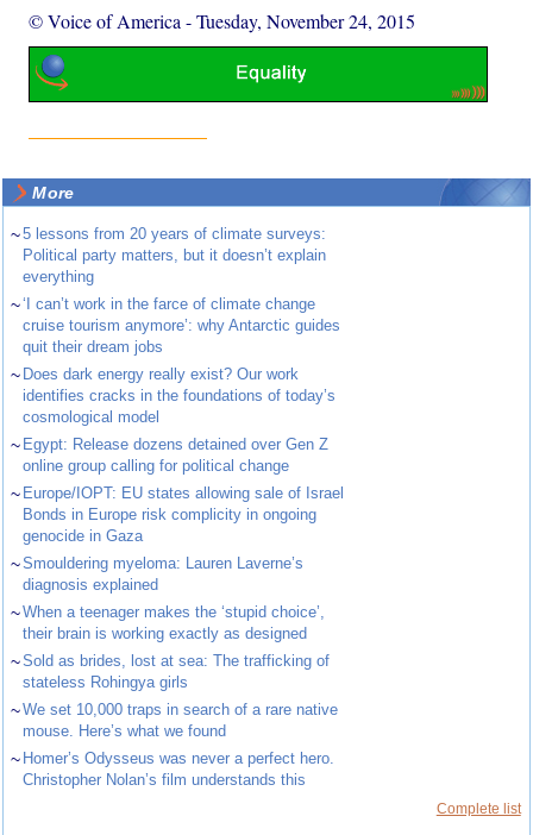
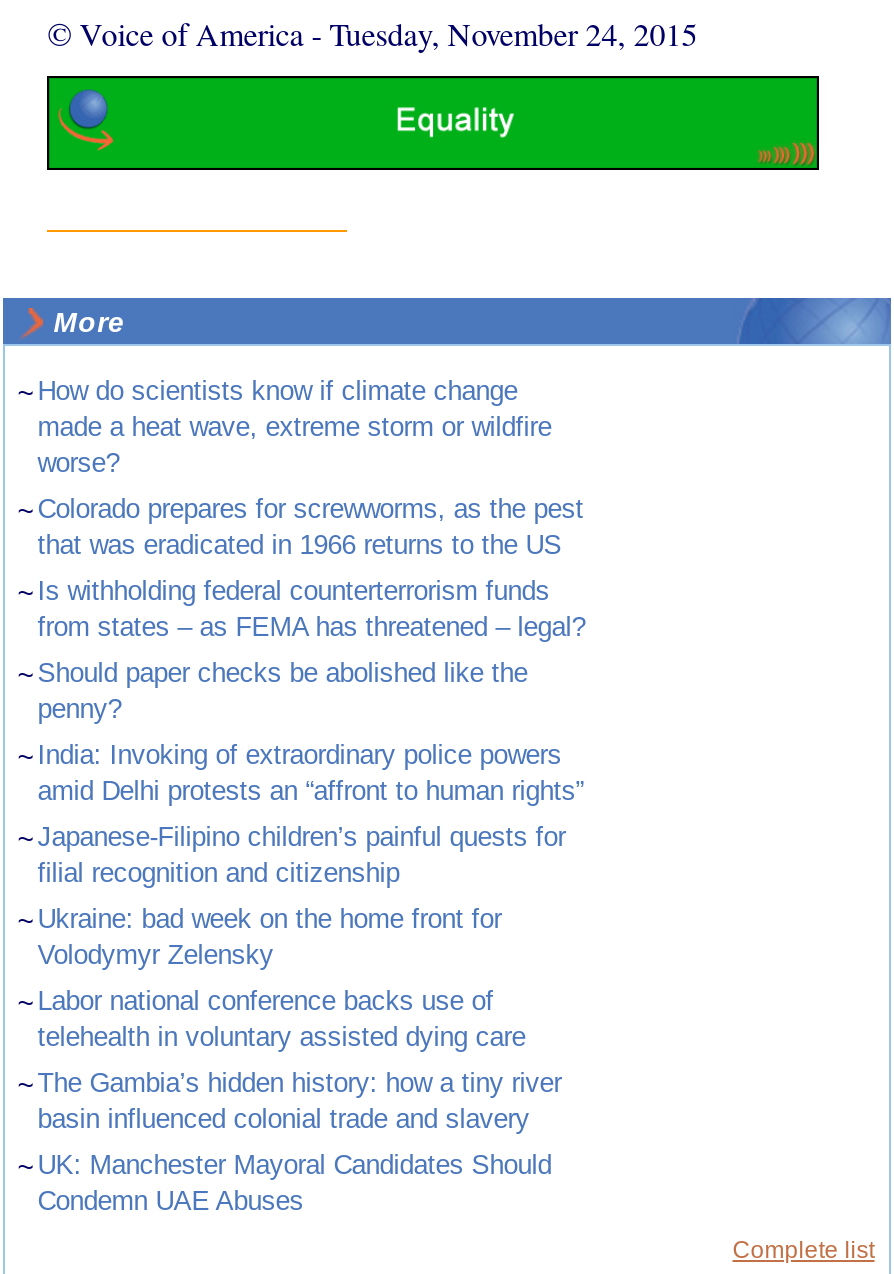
- ~ 5 lessons from 20 years of climate surveys:
- Political party matters, but it doesn’t explain
- everything
+ ~ How do scientists know if climate change
+ made a heat wave, extreme storm or wildfire
+ worse?

- ~ ‘I can’t work in the farce of climate change
- cruise tourism anymore’: why Antarctic guides
- quit their dream jobs
+ ~ Colorado prepares for screwworms, as the pest
+ that was eradicated in 1966 returns to the US

- ~ Does dark energy really exist? Our work
- identifies cracks in the foundations of today’s
- cosmological model
+ ~ Is withholding federal counterterrorism funds
+ from states – as FEMA has threatened – legal?

- ~ Egypt: Release dozens detained over Gen Z
- online group calling for political change
+ ~ Should paper checks be abolished like the
+ penny?

- ~ Europe/IOPT: EU states allowing sale of Israel
- Bonds in Europe risk complicity in ongoing
- genocide in Gaza
+ ~ India: Invoking of extraordinary police powers
+ amid Delhi protests an “affront to human rights”

- ~ Smouldering myeloma: Lauren Laverne’s
- diagnosis explained
+ ~ Japanese-Filipino children’s painful quests for
+ filial recognition and citizenship

- ~ When a teenager makes the ‘stupid choice’,
- their brain is working exactly as designed
+ ~ Ukraine: bad week on the home front for
+ Volodymyr Zelensky

- ~ Sold as brides, lost at sea: The trafficking of
- stateless Rohingya girls
+ ~ Labor national conference backs use of
+ telehealth in voluntary assisted dying care

- ~ We set 10,000 traps in search of a rare native
- mouse. Here’s what we found
+ ~ The Gambia’s hidden history: how a tiny river
+ basin influenced colonial trade and slavery

- ~ Homer’s Odysseus was never a perfect hero.
- Christopher Nolan’s film understands this
+ ~ UK: Manchester Mayoral Candidates Should
+ Condemn UAE Abuses
